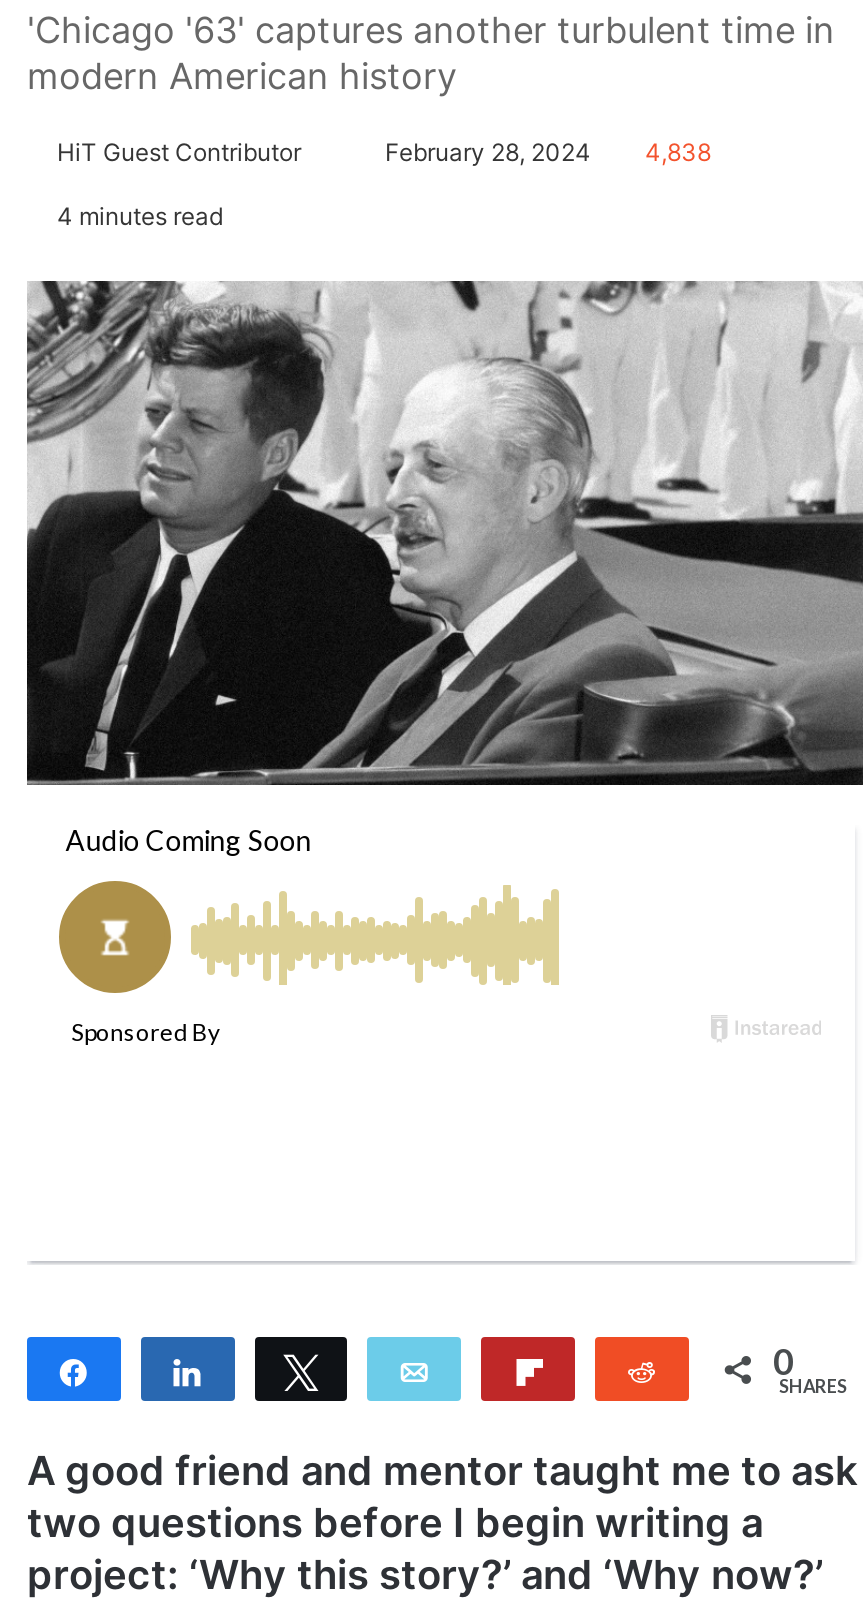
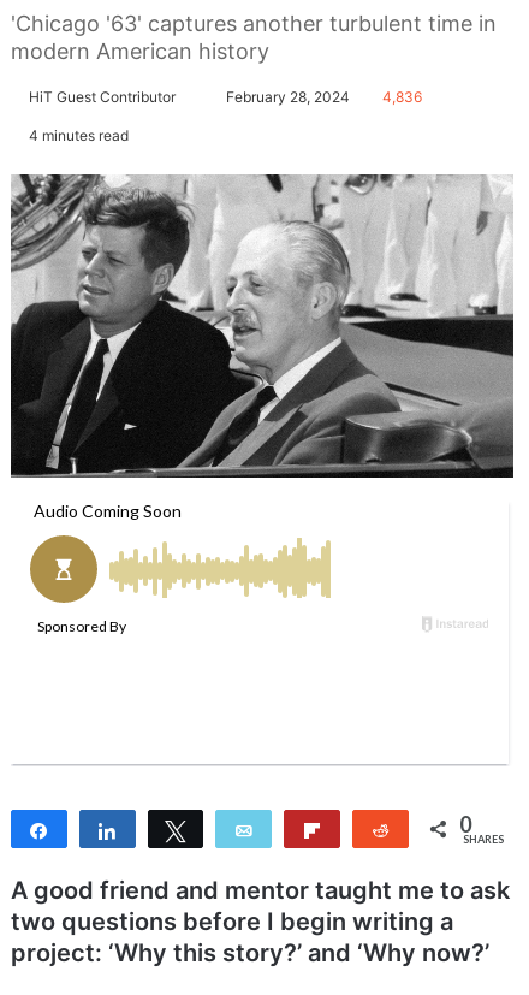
- 4,838
+ 4,836
